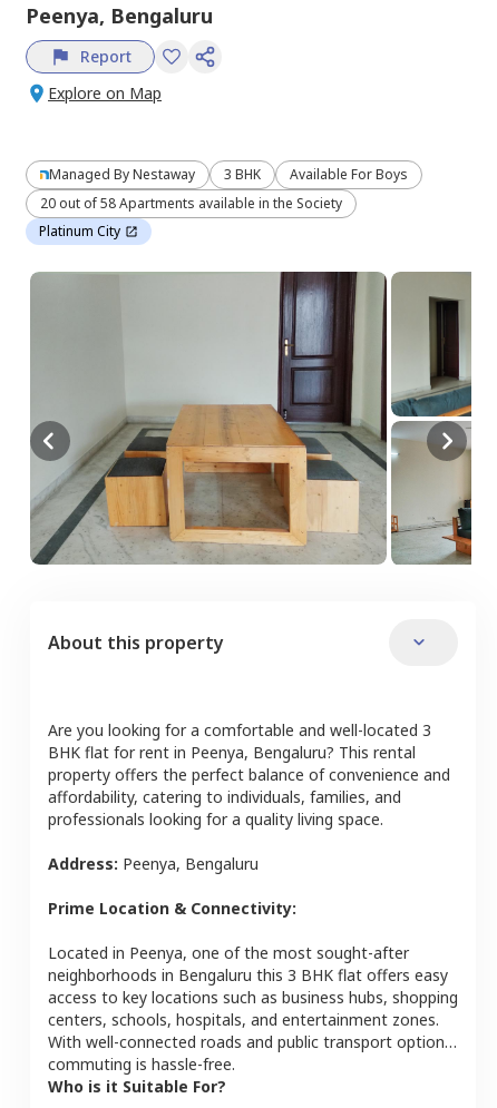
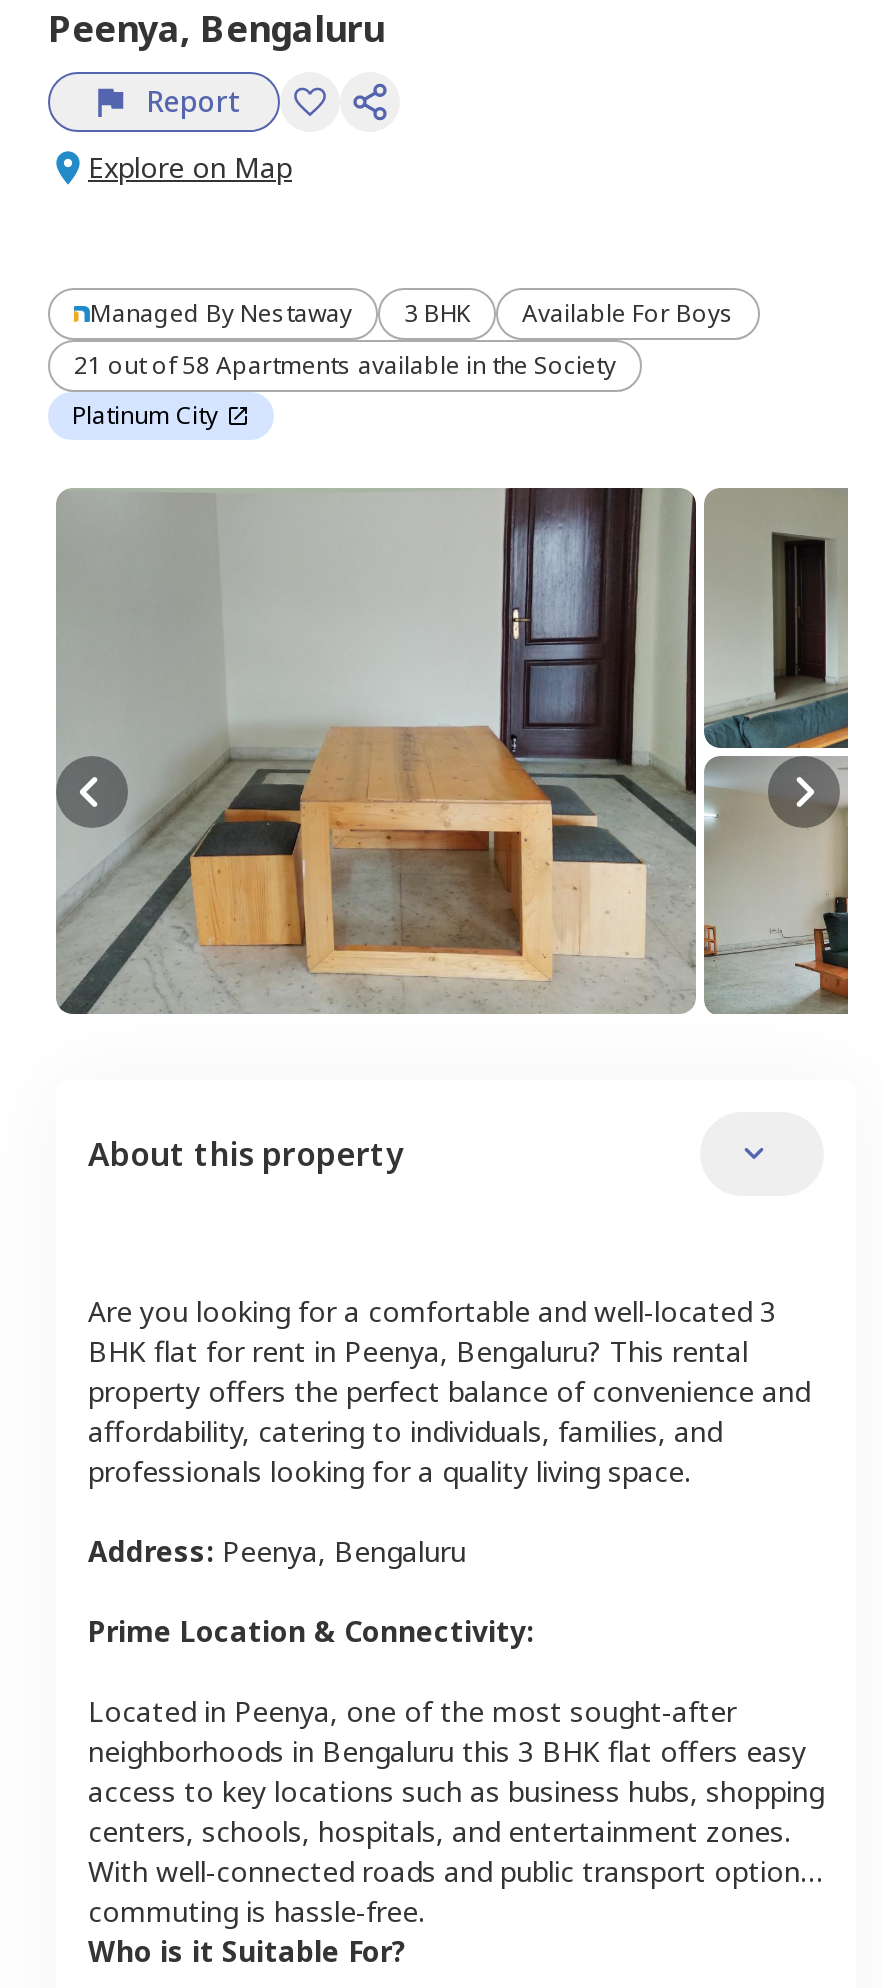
- 20 out of 58 Apartments available in the Society
+ 21 out of 58 Apartments available in the Society
